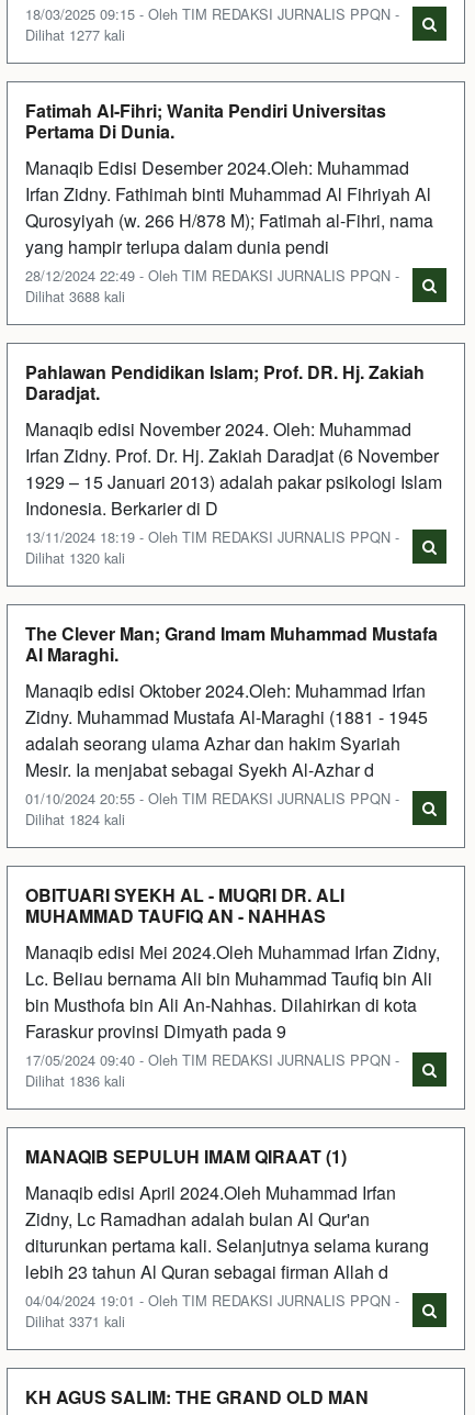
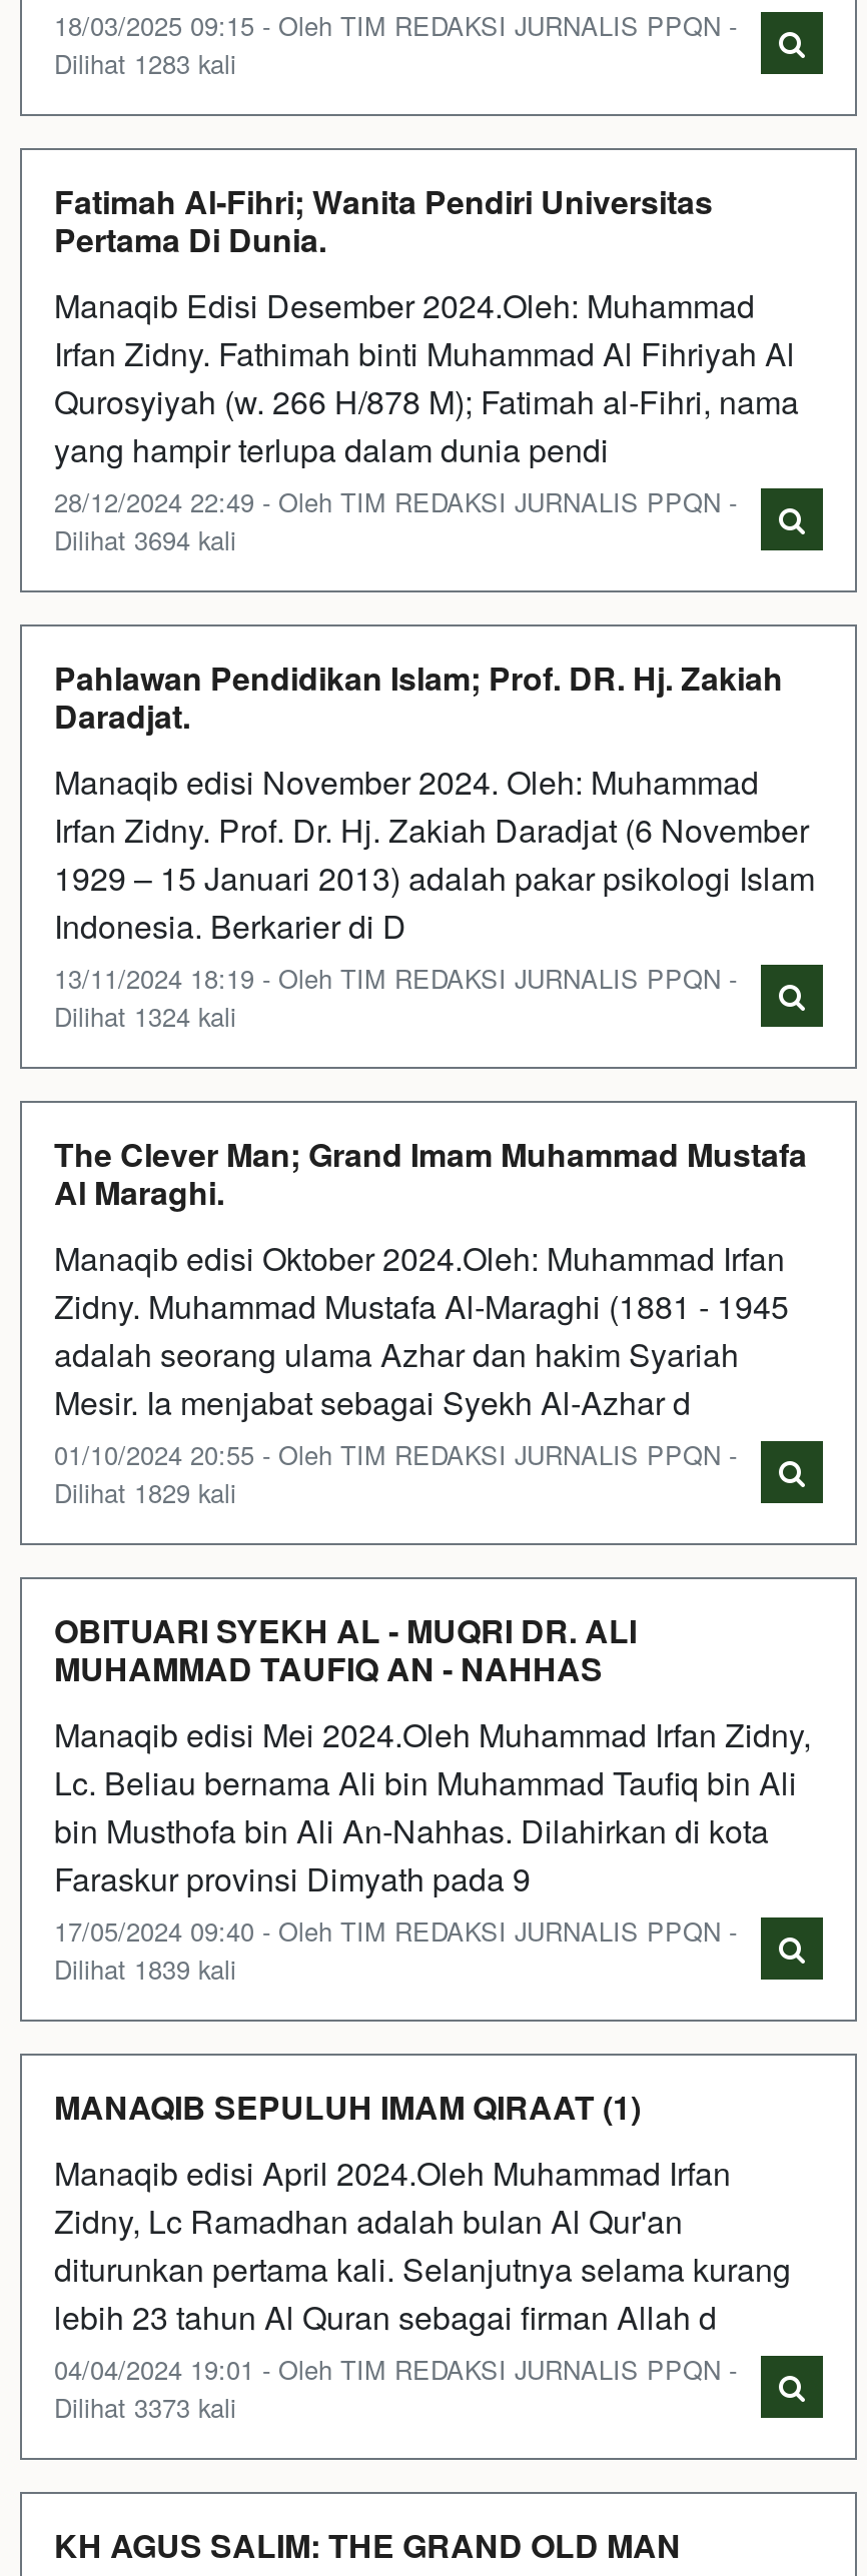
- Dilihat 1277 kali
+ Dilihat 1283 kali

- Dilihat 3688 kali
+ Dilihat 3694 kali

- Dilihat 1320 kali
+ Dilihat 1324 kali

- Dilihat 1824 kali
+ Dilihat 1829 kali

- Dilihat 1836 kali
+ Dilihat 1839 kali

- Dilihat 3371 kali
+ Dilihat 3373 kali
